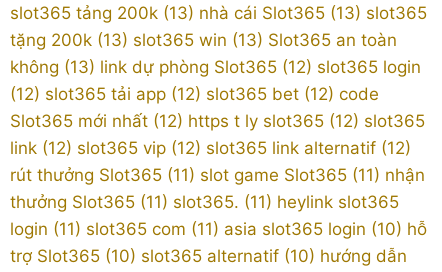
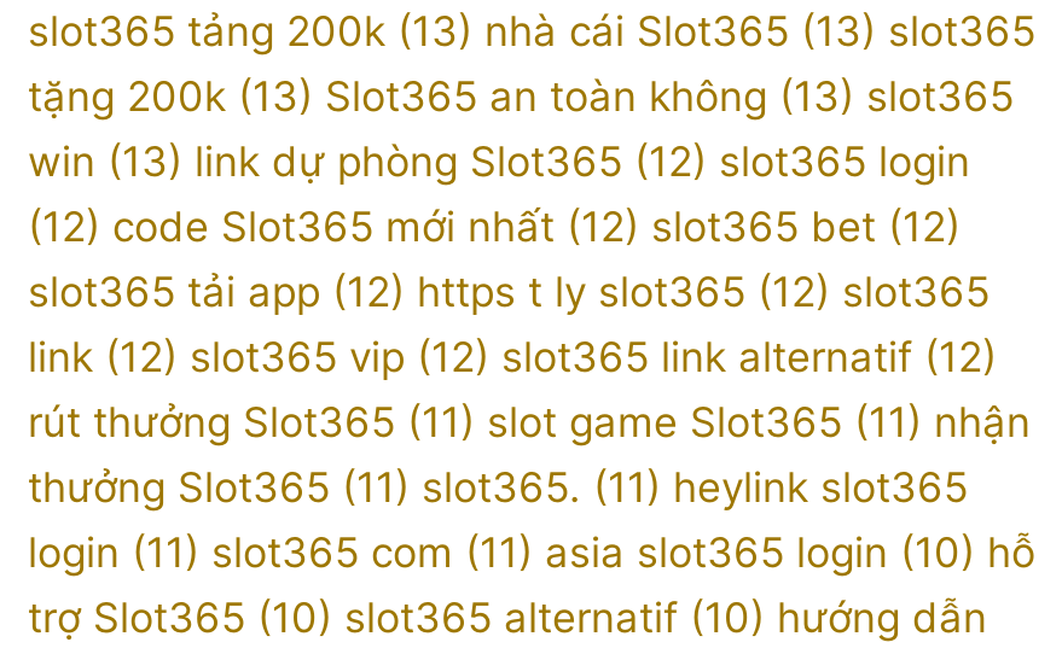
- tặng 200k (13) slot365 win (13) Slot365 an toàn
- không (13) link dự phòng Slot365 (12) slot365 login
- (12) slot365 tải app (12) slot365 bet (12) code
- Slot365 mới nhất (12) https t ly slot365 (12) slot365
+ tặng 200k (13) Slot365 an toàn không (13) slot365
+ win (13) link dự phòng Slot365 (12) slot365 login
+ (12) code Slot365 mới nhất (12) slot365 bet (12)
+ slot365 tải app (12) https t ly slot365 (12) slot365
